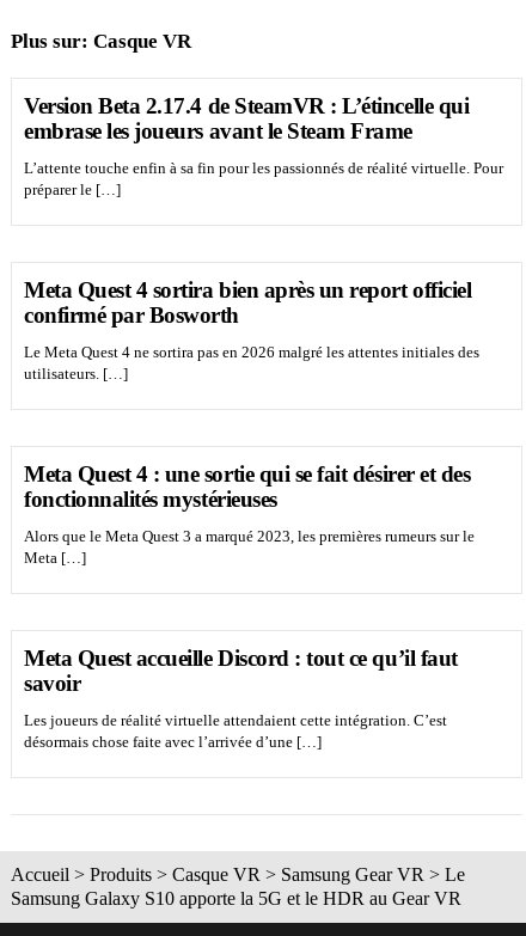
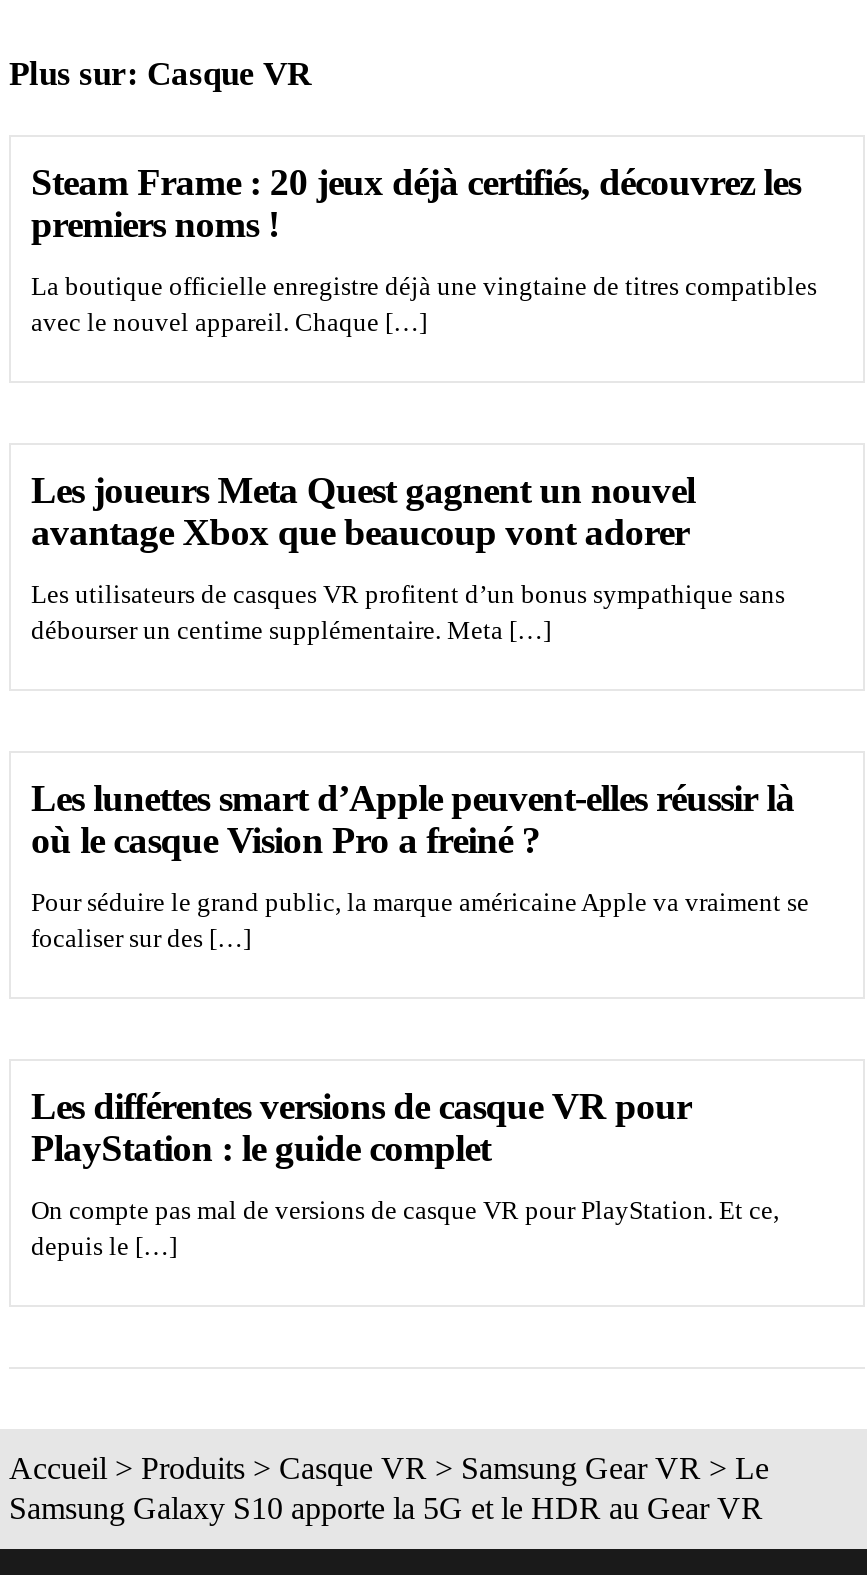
- Version Beta 2.17.4 de SteamVR : L’étincelle qui
- embrase les joueurs avant le Steam Frame
+ Steam Frame : 20 jeux déjà certifiés, découvrez les
+ premiers noms !

- L’attente touche enfin à sa fin pour les passionnés de réalité virtuelle. Pour
- préparer le […]
+ La boutique officielle enregistre déjà une vingtaine de titres compatibles
+ avec le nouvel appareil. Chaque […]

- Meta Quest 4 sortira bien après un report officiel
- confirmé par Bosworth
+ Les joueurs Meta Quest gagnent un nouvel
+ avantage Xbox que beaucoup vont adorer

- Le Meta Quest 4 ne sortira pas en 2026 malgré les attentes initiales des
- utilisateurs. […]
+ Les utilisateurs de casques VR profitent d’un bonus sympathique sans
+ débourser un centime supplémentaire. Meta […]

- Meta Quest 4 : une sortie qui se fait désirer et des
- fonctionnalités mystérieuses
+ Les lunettes smart d’Apple peuvent-elles réussir là
+ où le casque Vision Pro a freiné ?

- Alors que le Meta Quest 3 a marqué 2023, les premières rumeurs sur le
- Meta […]
+ Pour séduire le grand public, la marque américaine Apple va vraiment se
+ focaliser sur des […]

- Meta Quest accueille Discord : tout ce qu’il faut
- savoir
+ Les différentes versions de casque VR pour
+ PlayStation : le guide complet

- Les joueurs de réalité virtuelle attendaient cette intégration. C’est
- désormais chose faite avec l’arrivée d’une […]
+ On compte pas mal de versions de casque VR pour PlayStation. Et ce,
+ depuis le […]
